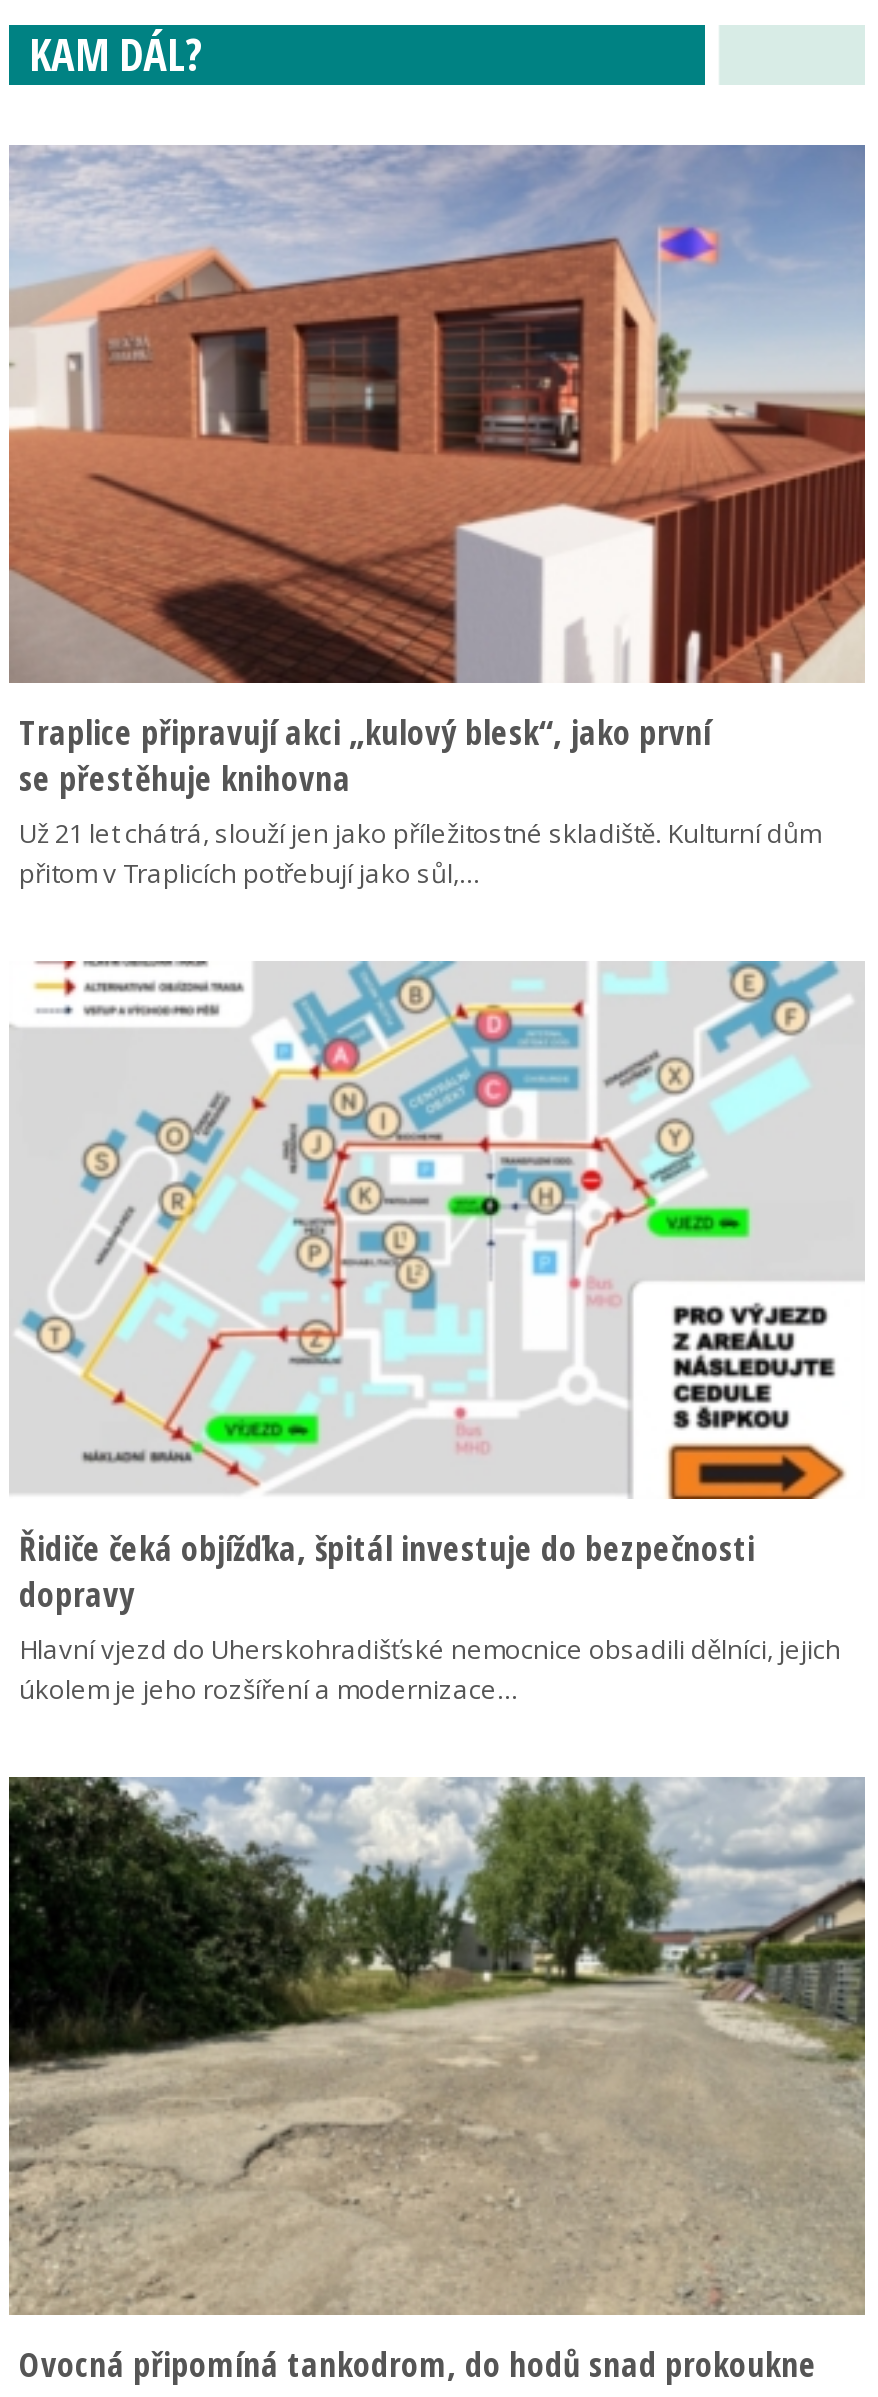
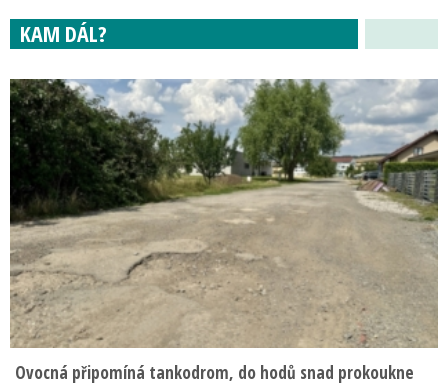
- [image]
- Traplice připravují akci „kulový blesk“, jako první
- se přestěhuje knihovna
- Už 21 let chátrá, slouží jen jako příležitostné skladiště. Kulturní dům
- přitom v Traplicích potřebují jako sůl,…

- [image]
- Řidiče čeká objížďka, špitál investuje do bezpečnosti
- dopravy
- Hlavní vjezd do Uherskohradišťské nemocnice obsadili dělníci, jejich
- úkolem je jeho rozšíření a modernizace…
